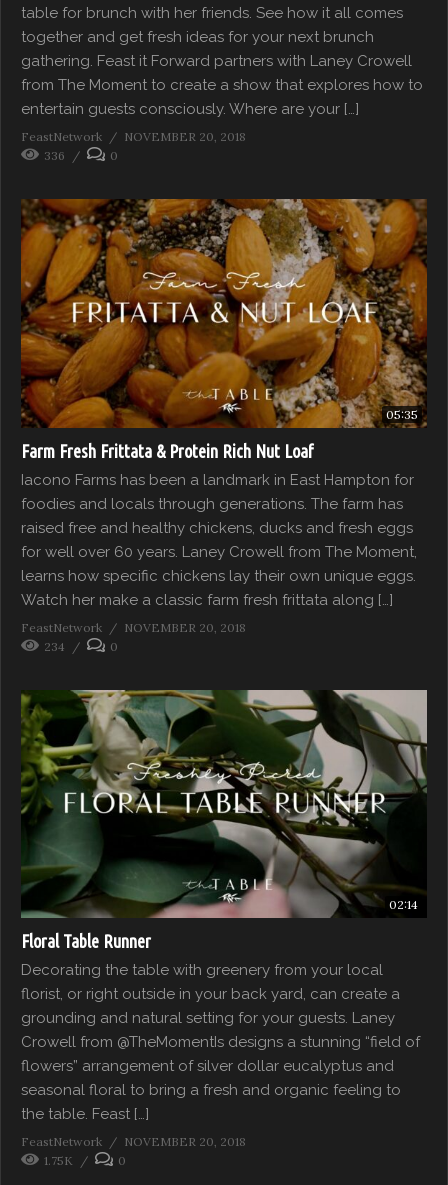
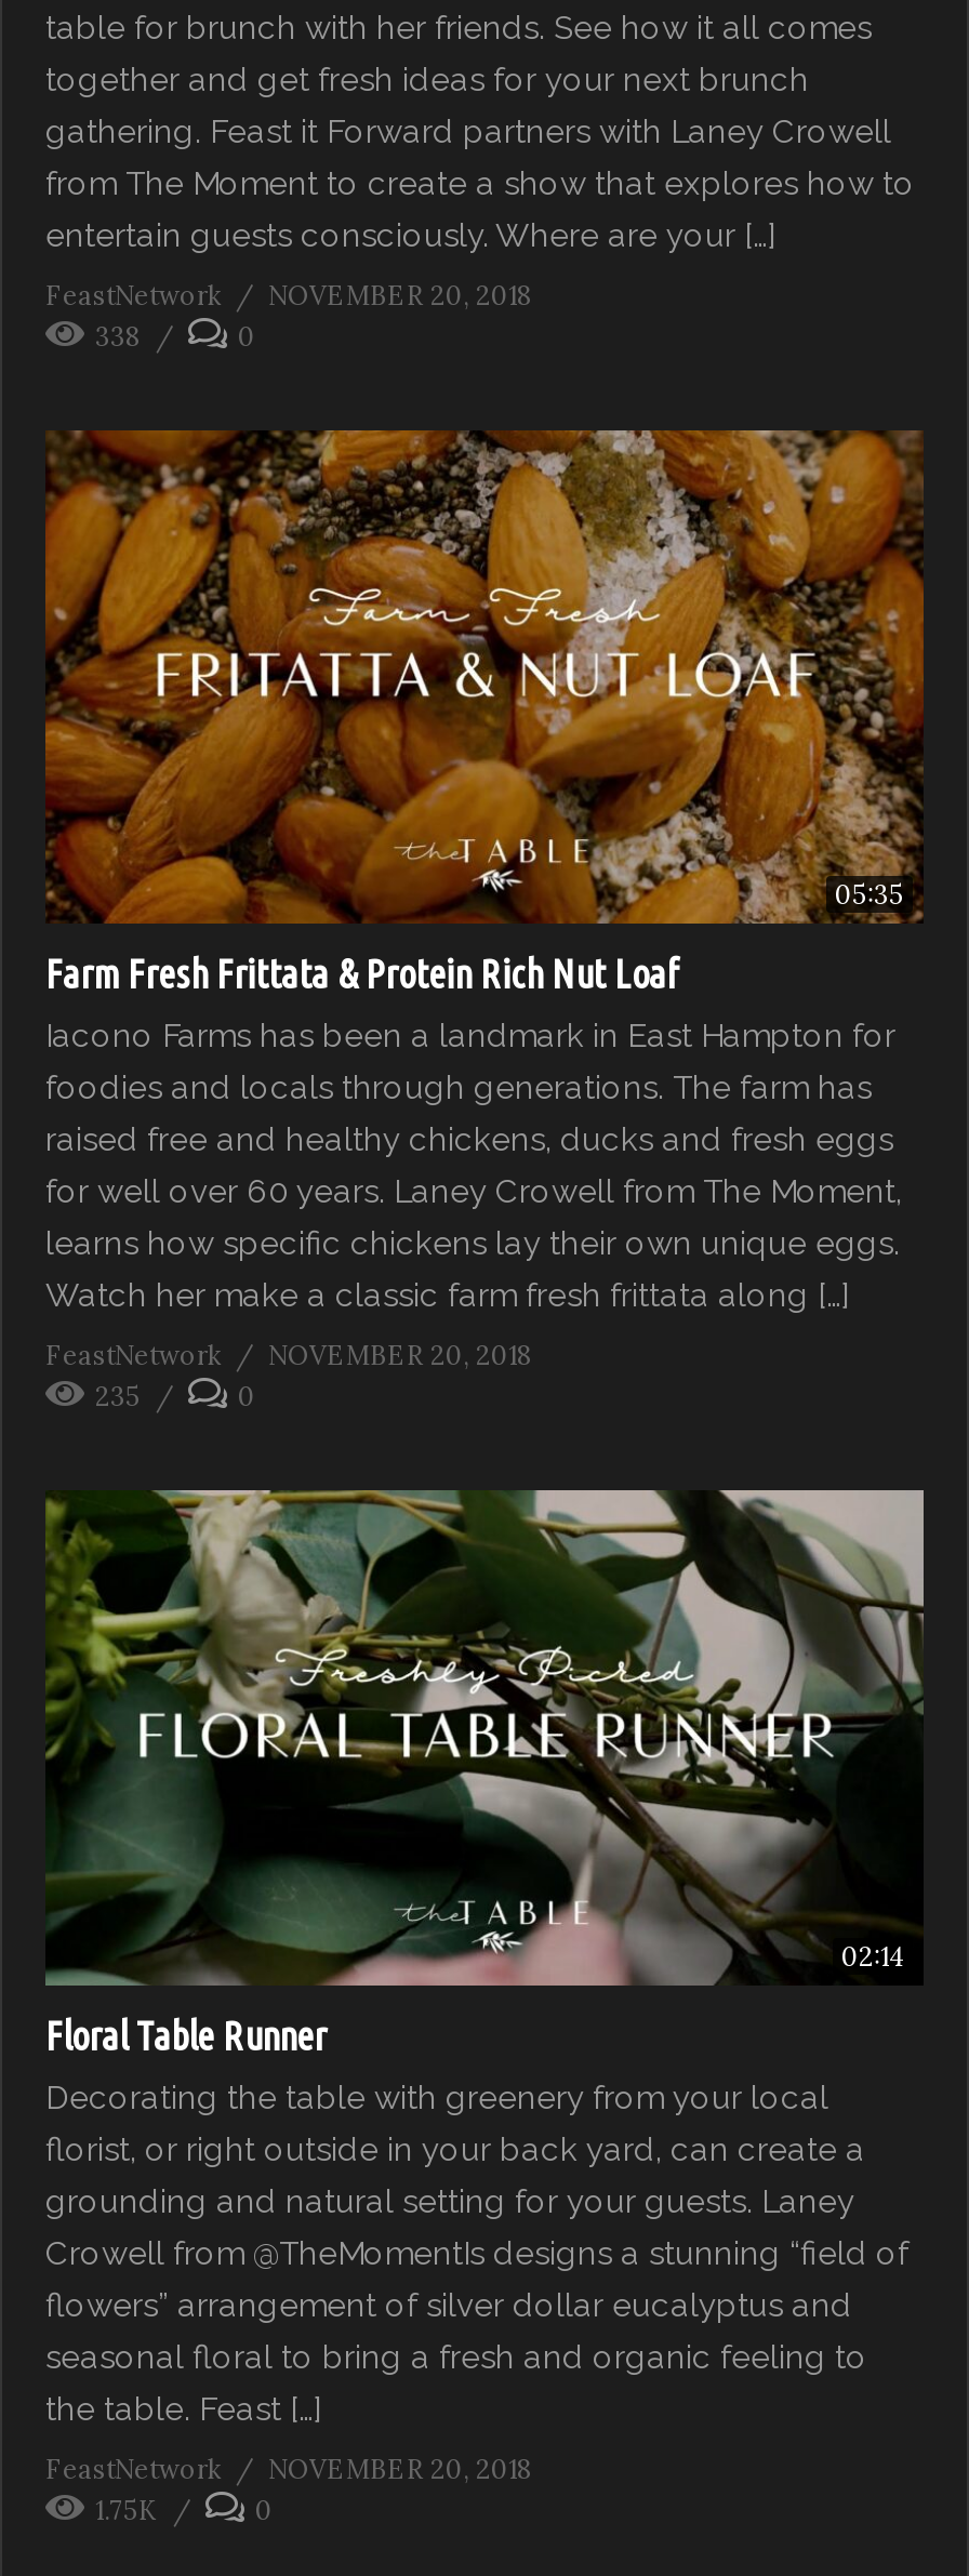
- 336
+ 338

- 234
+ 235
